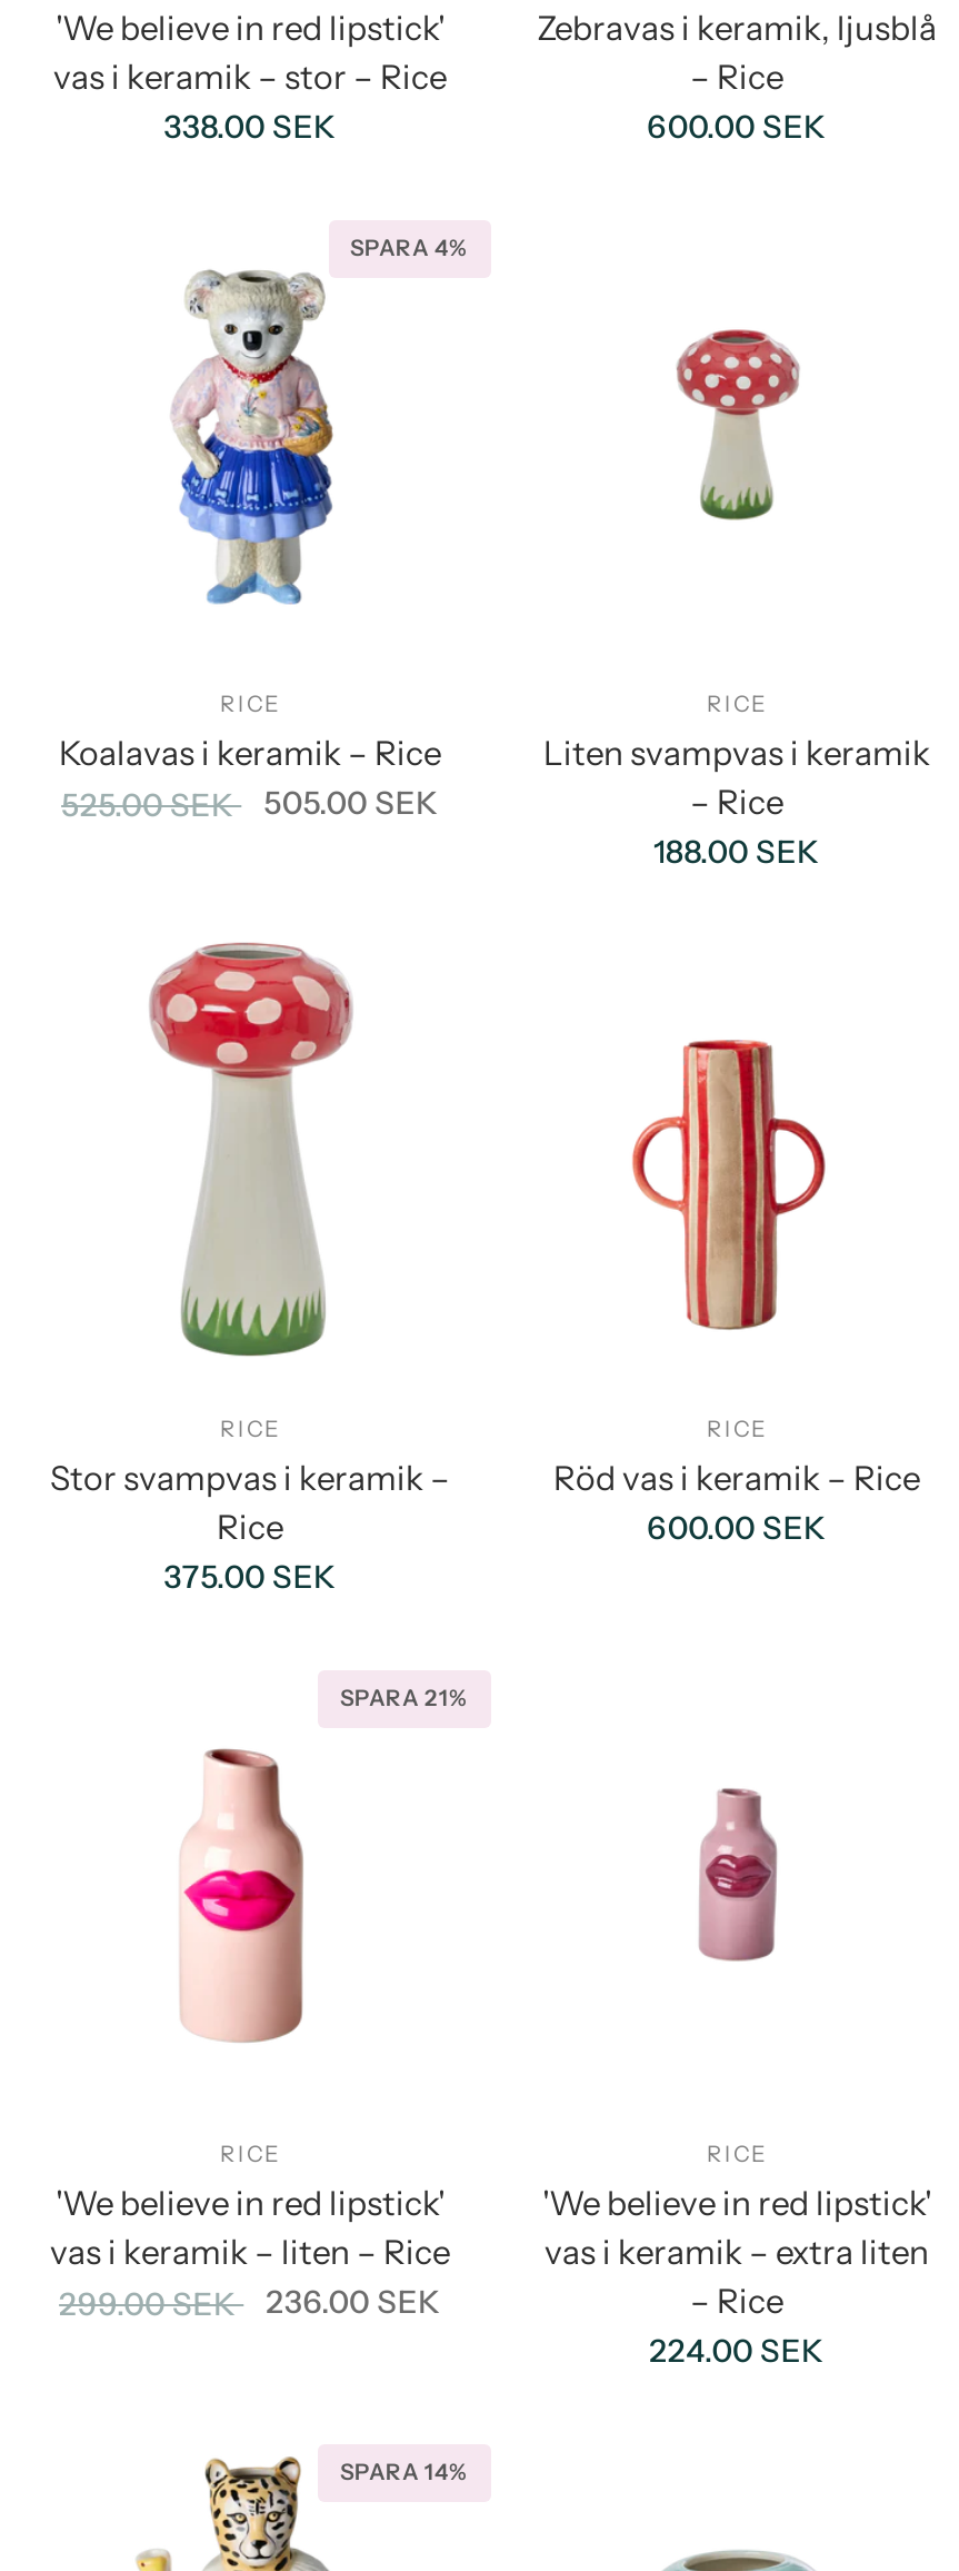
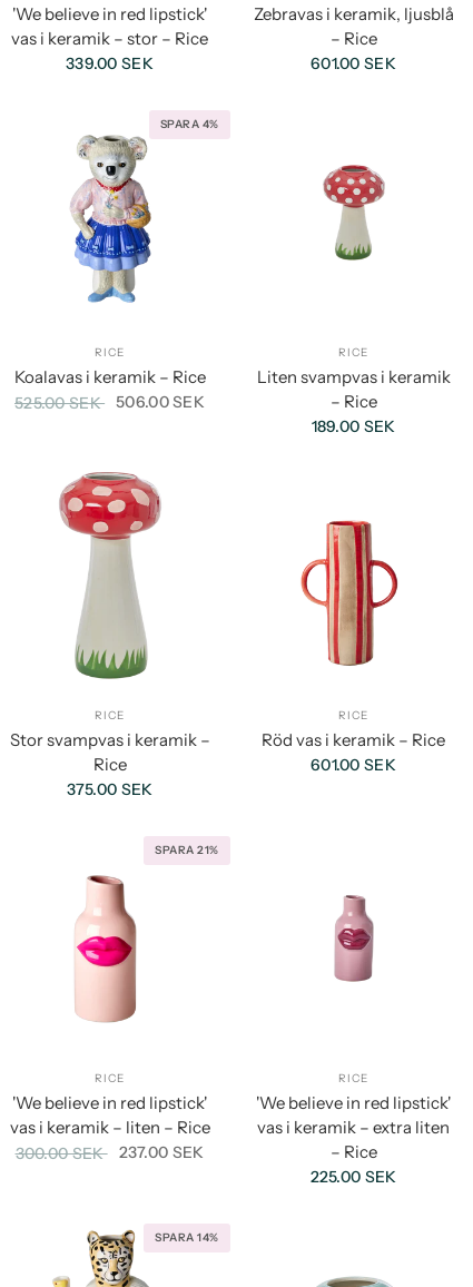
- 338.00 SEK
+ 339.00 SEK

- 600.00 SEK
+ 601.00 SEK

- 525.00 SEK 505.00 SEK
+ 525.00 SEK 506.00 SEK

- 188.00 SEK
+ 189.00 SEK

- 600.00 SEK
+ 601.00 SEK

- 299.00 SEK 236.00 SEK
+ 300.00 SEK 237.00 SEK

- 224.00 SEK
+ 225.00 SEK
